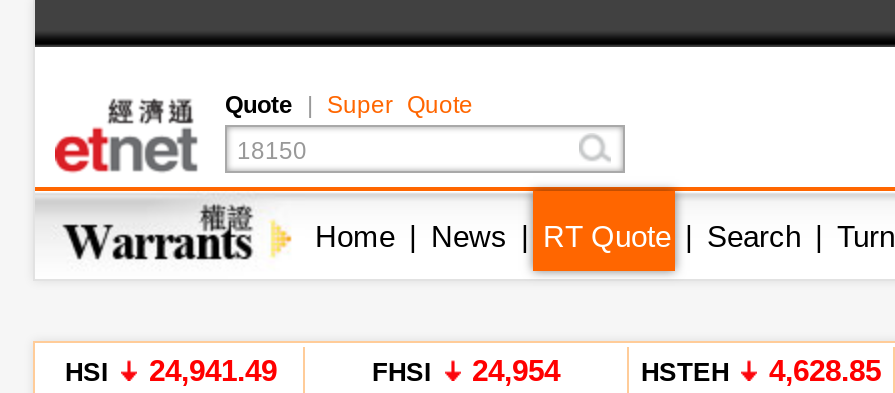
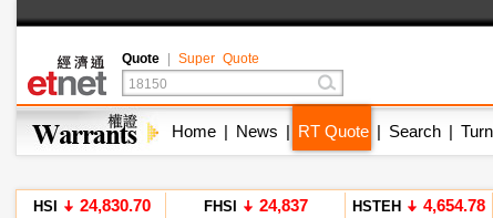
- HSI 24,941.49
+ HSI 24,830.70

- FHSI 24,954
+ FHSI 24,837

- HSTEH 4,628.85
+ HSTEH 4,654.78
